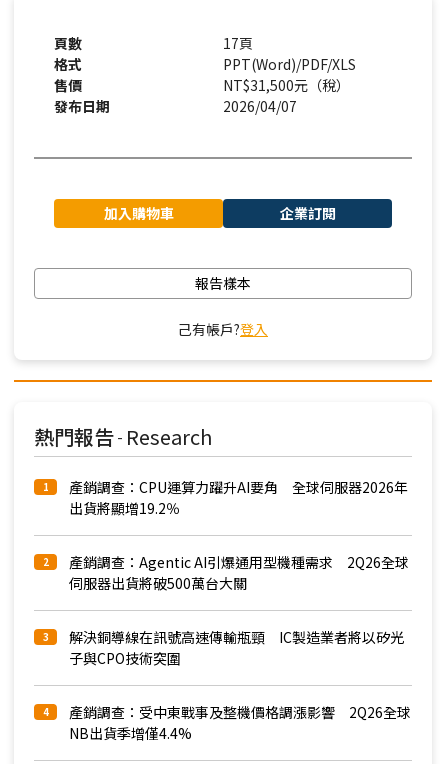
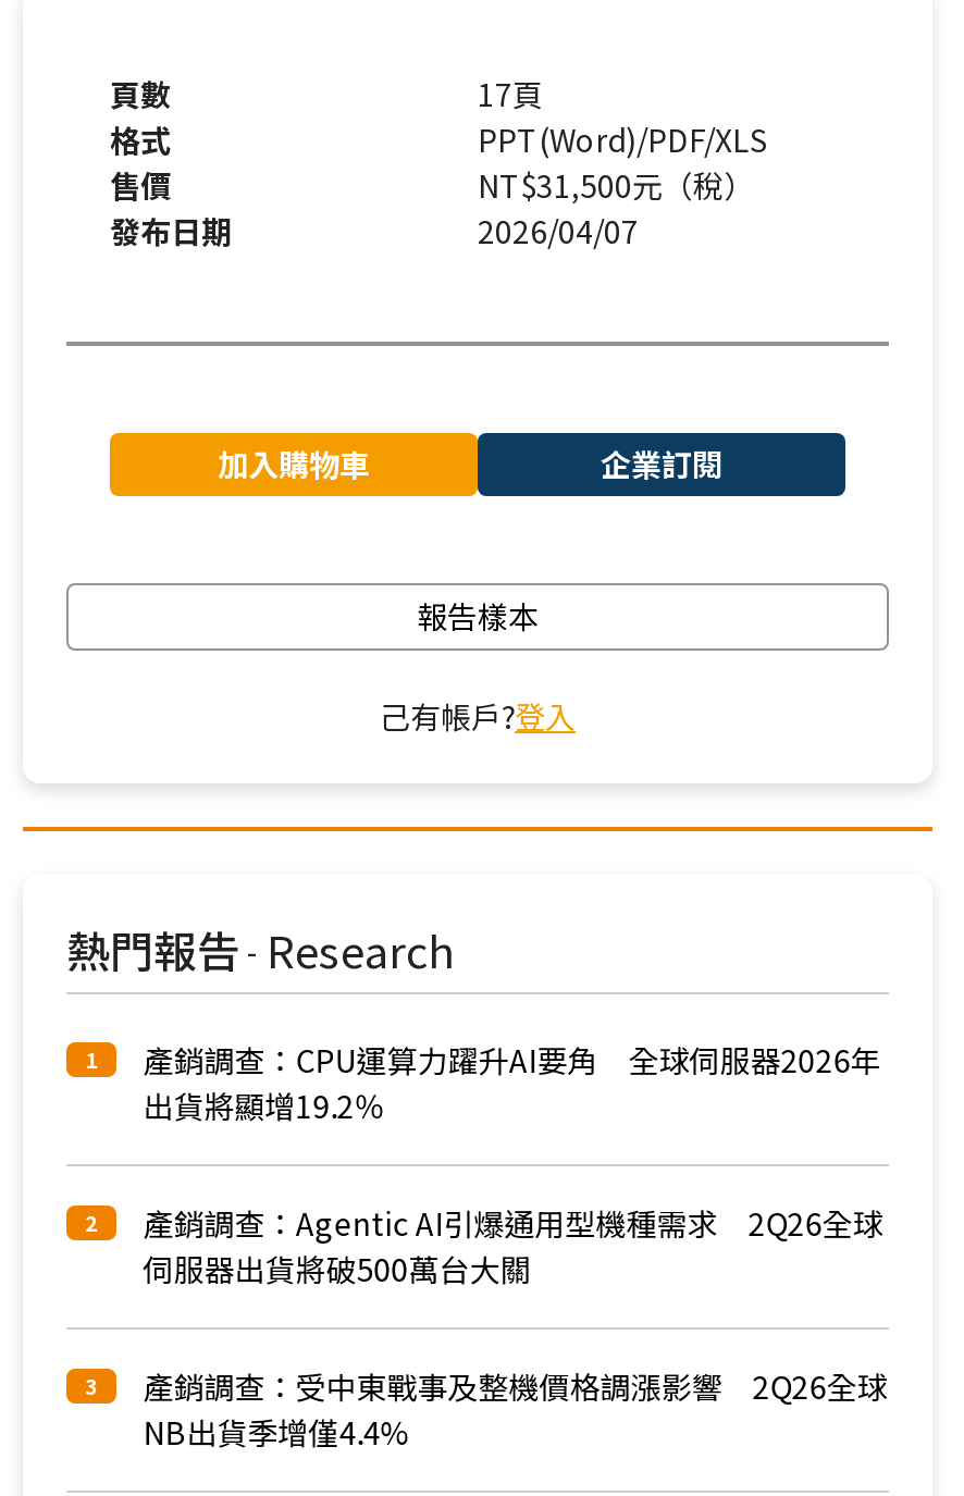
- 解決銅導線在訊號高速傳輸瓶頸 IC製造業者將以矽光
- 子與CPO技術突圍
- 4
